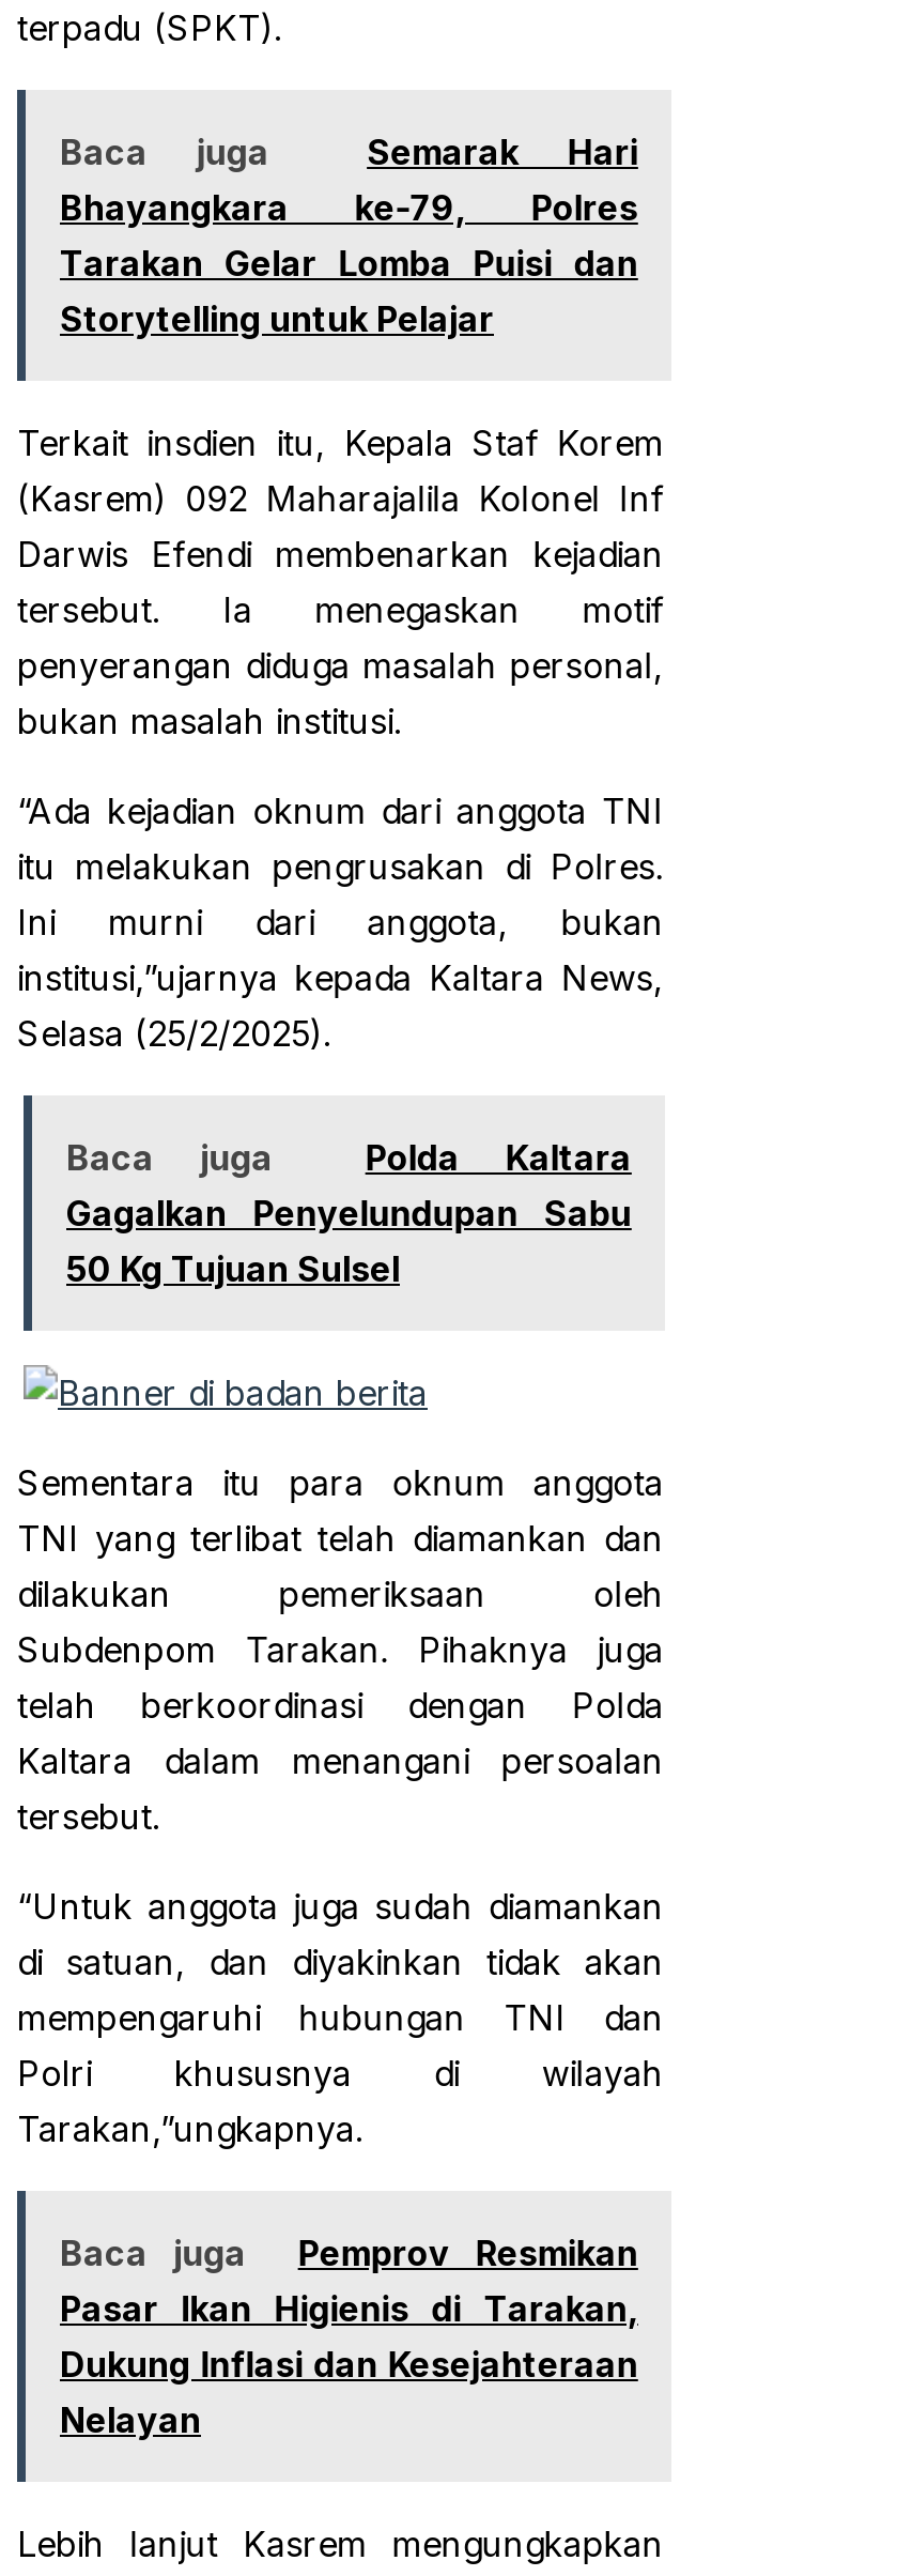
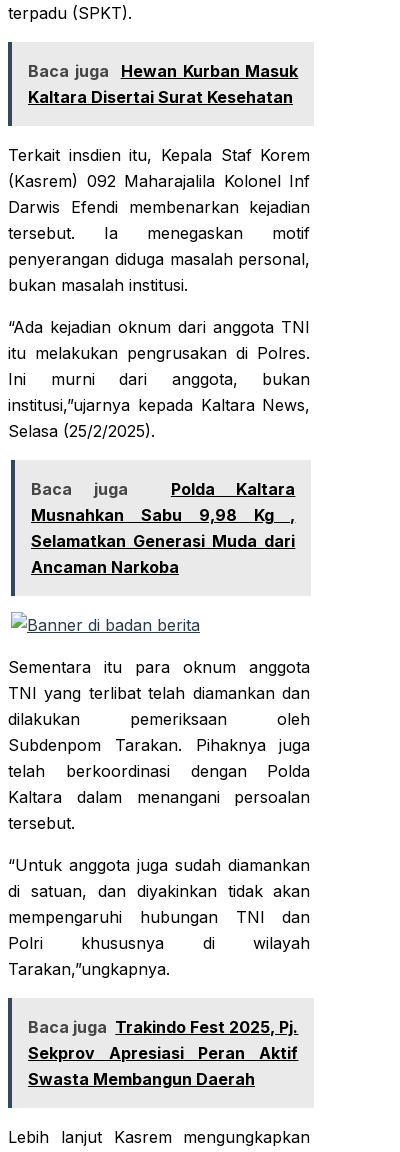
- Baca juga
- Semarak Hari
- Bhayangkara ke-79, Polres
- Tarakan Gelar Lomba Puisi dan
- Storytelling untuk Pelajar
+ Baca juga Hewan Kurban Masuk
+ Kaltara Disertai Surat Kesehatan

- Gagalkan Penyelundupan Sabu
- 50 Kg Tujuan Sulsel
+ Musnahkan Sabu 9,98 Kg ,
+ Selamatkan Generasi Muda dari
+ Ancaman Narkoba

- Baca juga
- Pemprov Resmikan
- Pasar Ikan Higienis di Tarakan,
- Dukung Inflasi dan Kesejahteraan
- Nelayan
+ Baca juga Trakindo Fest 2025, Pj.
+ Sekprov Apresiasi Peran Aktif
+ Swasta Membangun Daerah
